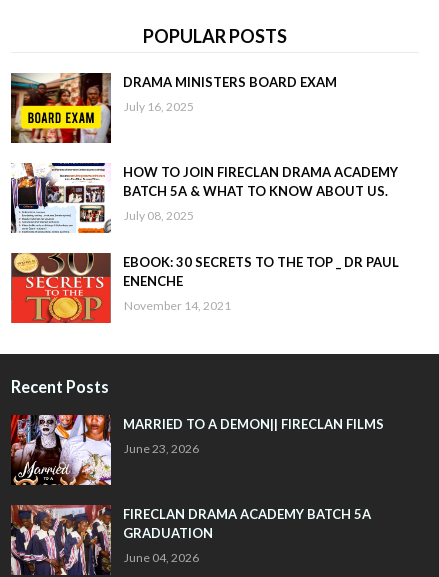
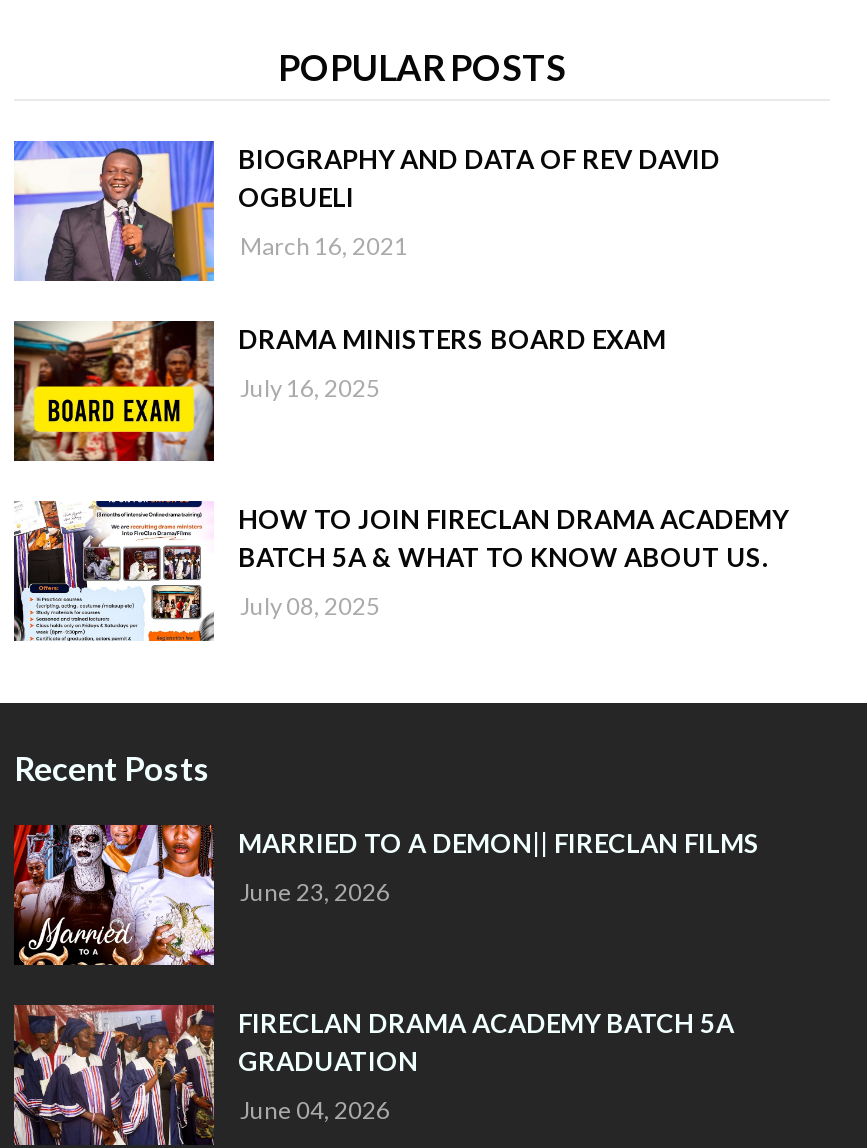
+ [image]
+ BIOGRAPHY AND DATA OF REV DAVID
+ OGBUELI
+ March 16, 2021

moved down: [image] | DRAMA MINISTERS BOARD EXAM | July 16, 2025 | HOW TO JOIN FIRECLAN DRAMA ACADEMY | BATCH 5A & WHAT TO KNOW ABOUT US. | July 08, 2025

- [image]
- EBOOK: 30 SECRETS TO THE TOP _ DR PAUL
- ENENCHE
- November 14, 2021
